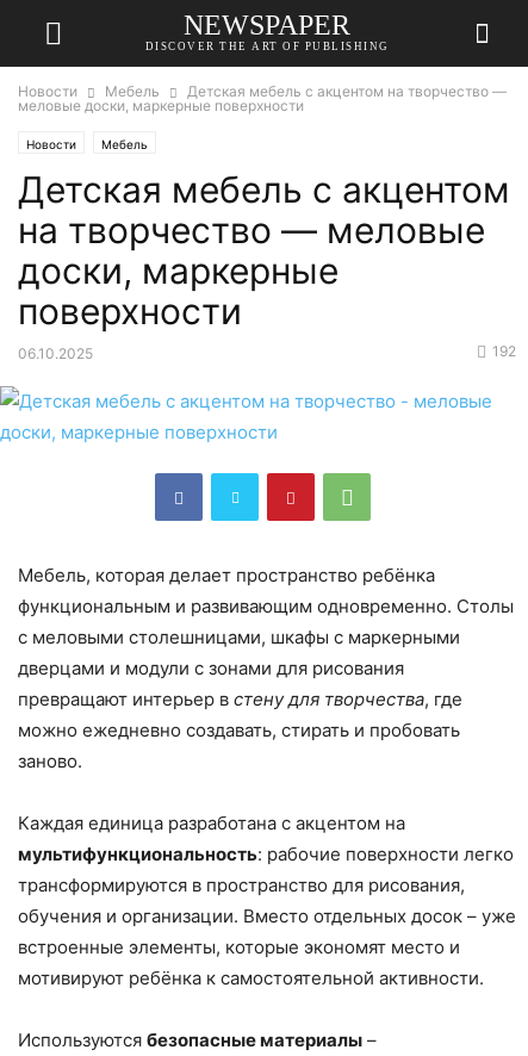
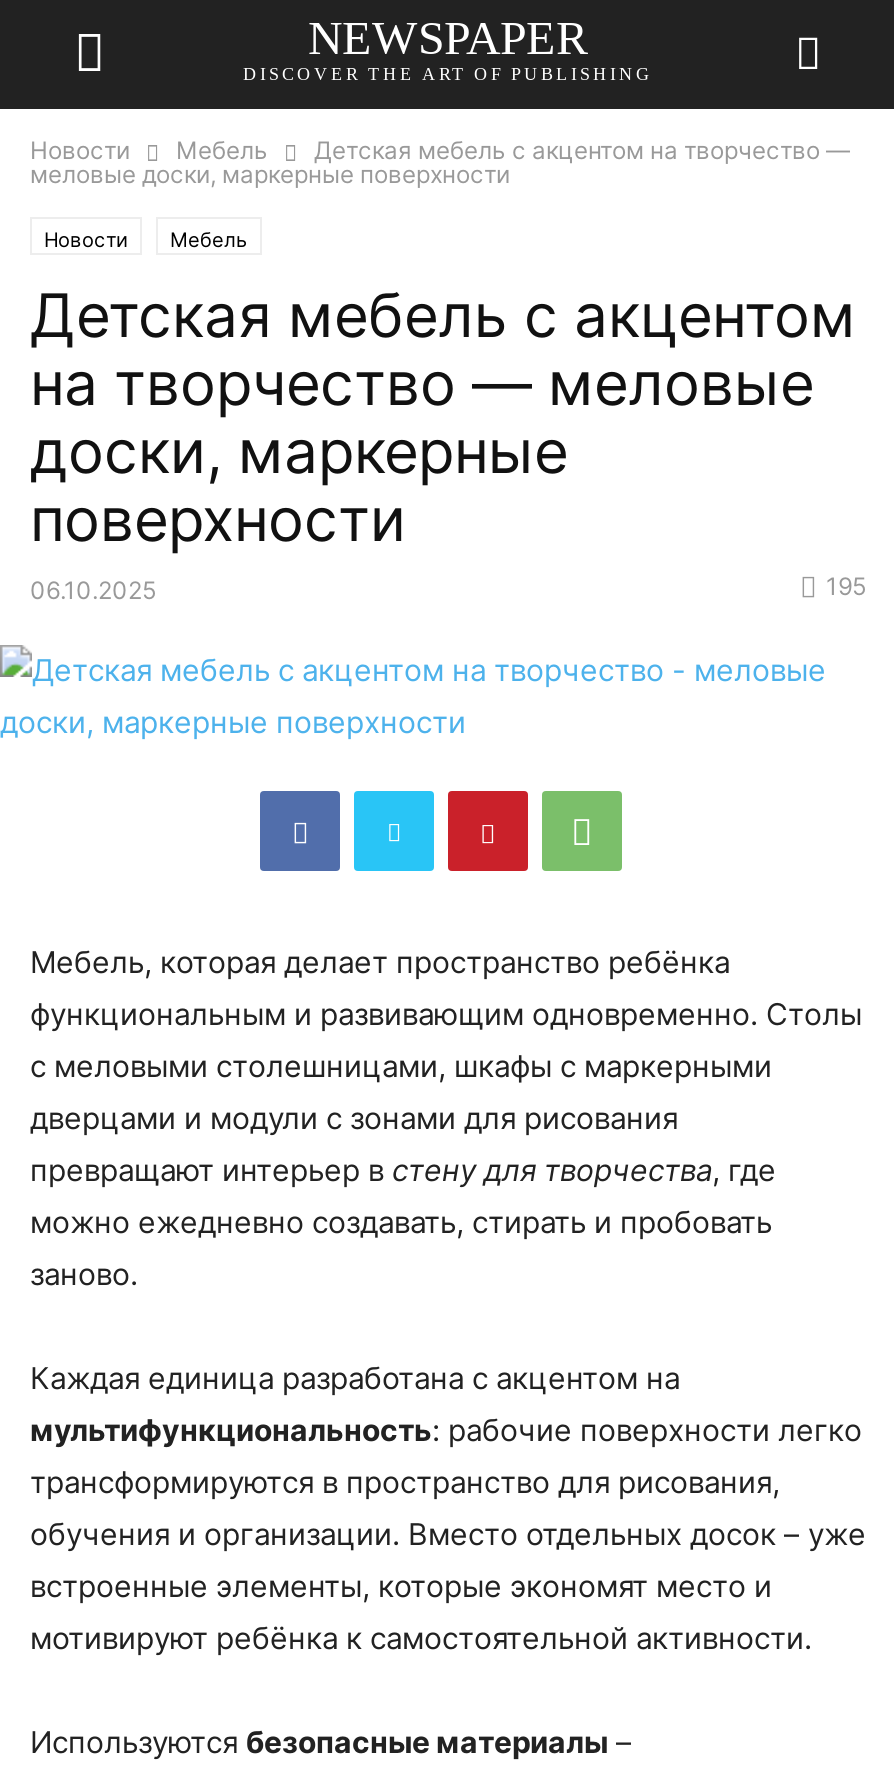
- 192
+ 195
